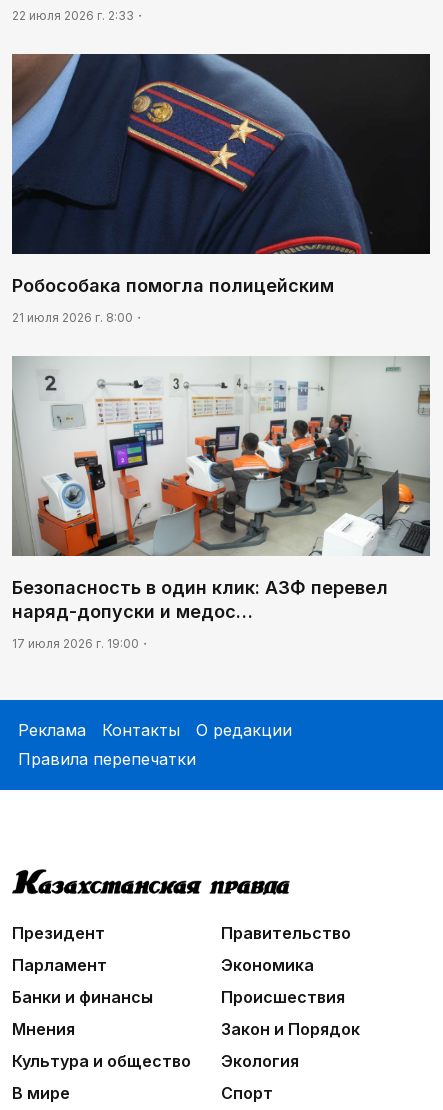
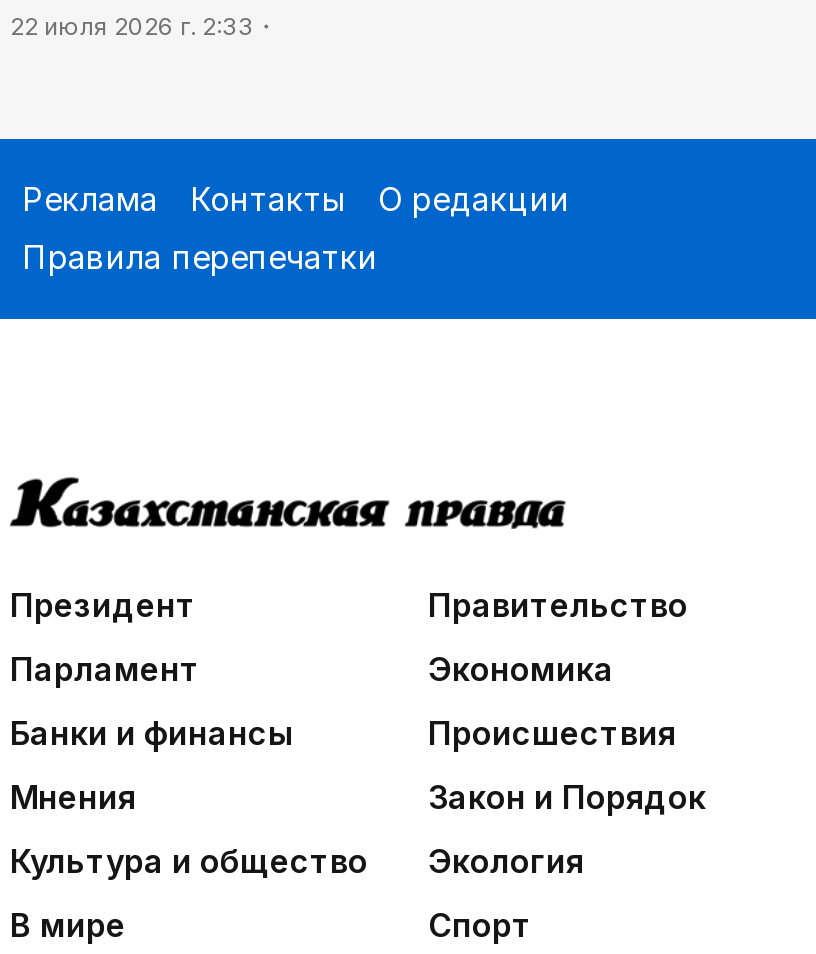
- [image]
- Робособака помогла полицейским
- 21 июля 2026 г. 8:00

- [image]
- Безопасность в один клик: АЗФ перевел
- наряд-допуски и медос…
- 17 июля 2026 г. 19:00
